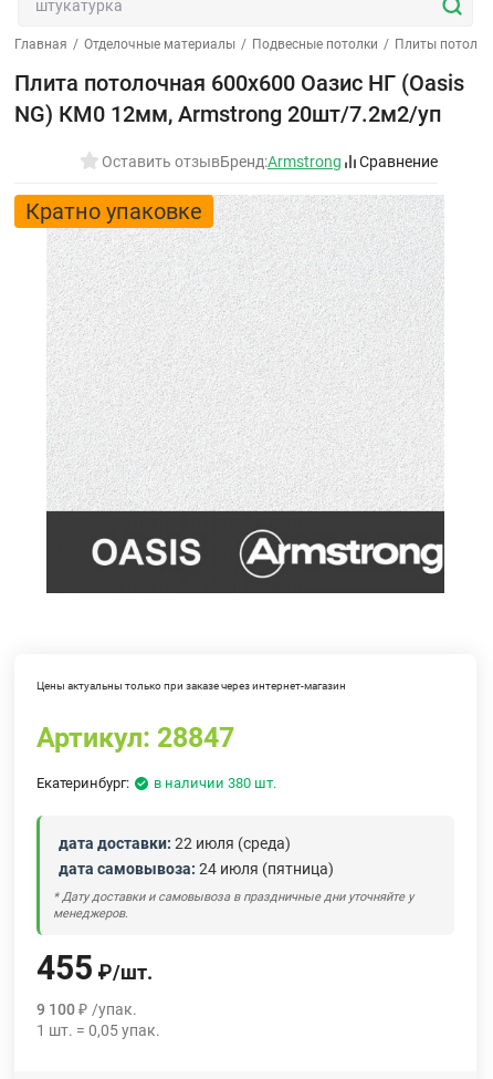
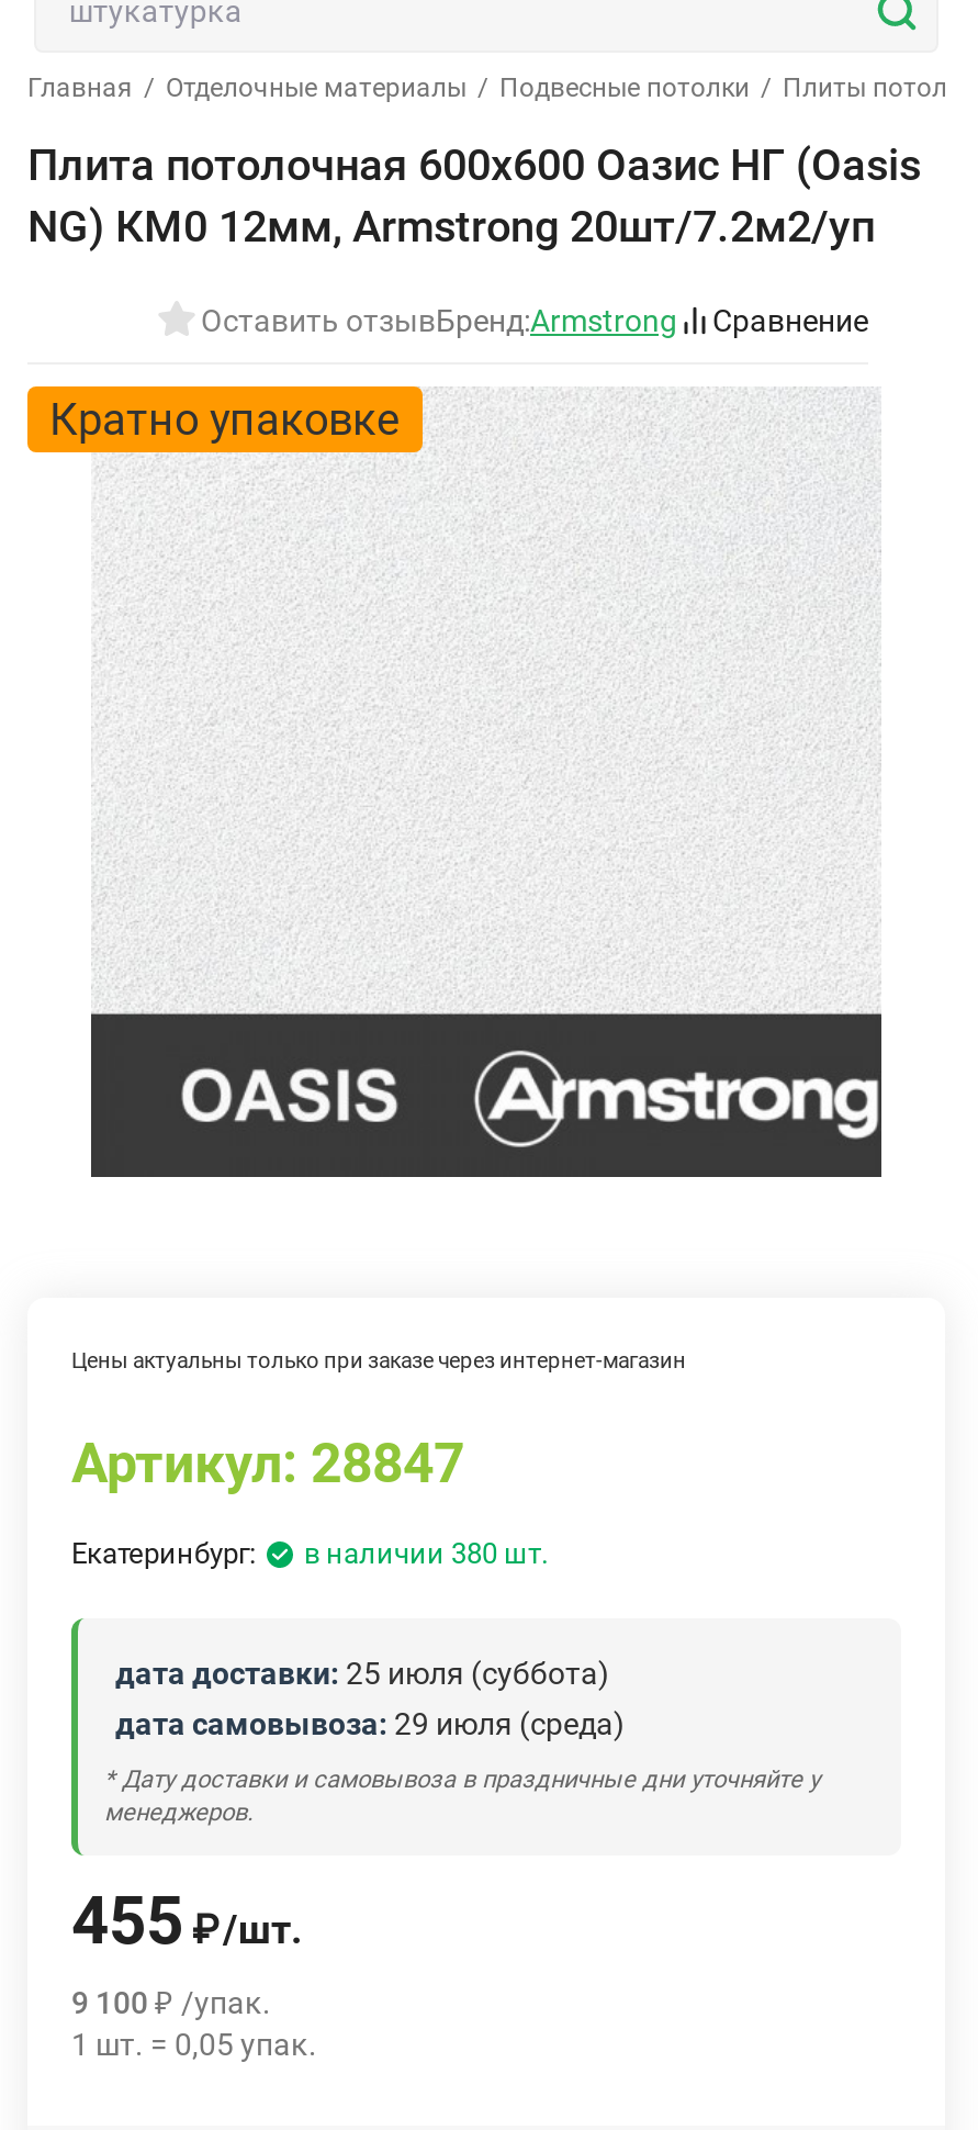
- дата доставки: 22 июля (среда)
+ дата доставки: 25 июля (суббота)

- дата самовывоза: 24 июля (пятница)
+ дата самовывоза: 29 июля (среда)
